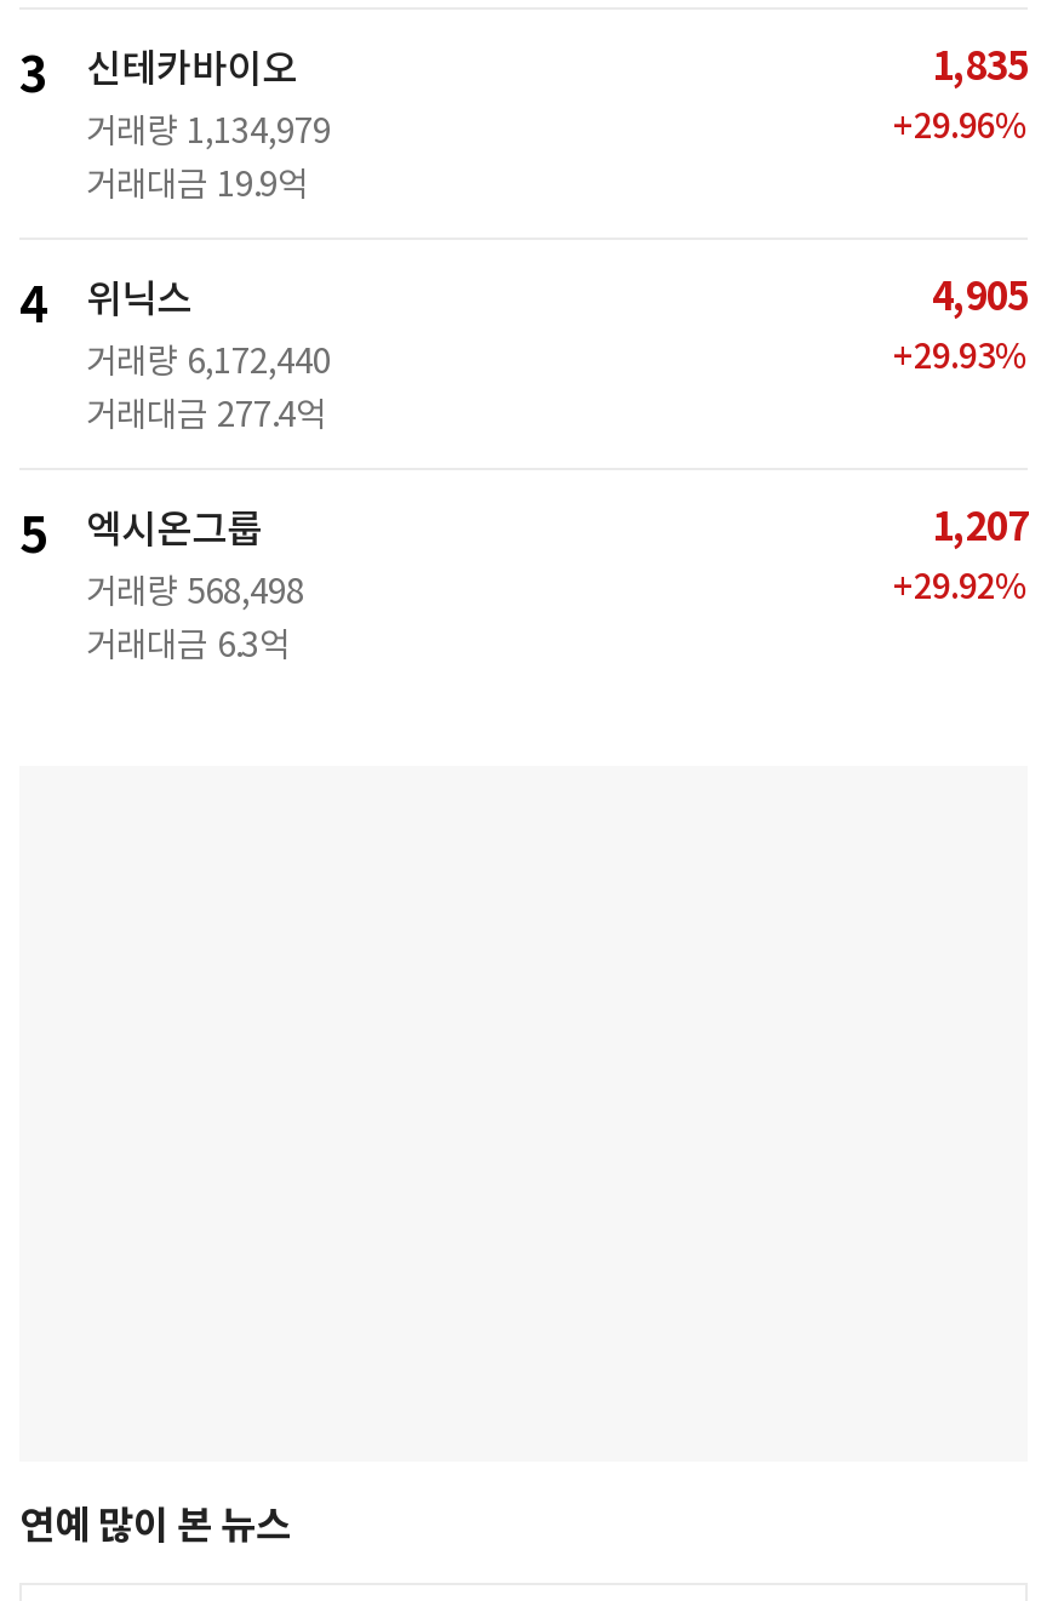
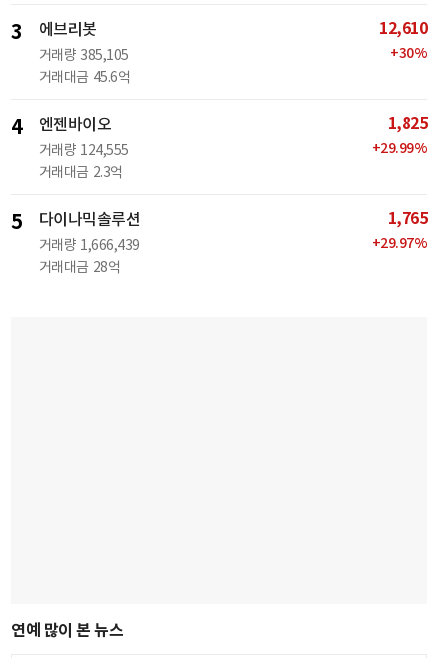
- 신테카바이오
- 거래량 1,134,979
- 거래대금 19.9억
+ 에브리봇
+ 거래량 385,105
+ 거래대금 45.6억

- 1,835
- +29.96%
+ 12,610
+ +30%

- 위닉스
- 거래량 6,172,440
- 거래대금 277.4억
+ 엔젠바이오
+ 거래량 124,555
+ 거래대금 2.3억

- 4,905
- +29.93%
+ 1,825
+ +29.99%

- 엑시온그룹
- 거래량 568,498
- 거래대금 6.3억
+ 다이나믹솔루션
+ 거래량 1,666,439
+ 거래대금 28억

- 1,207
- +29.92%
+ 1,765
+ +29.97%
